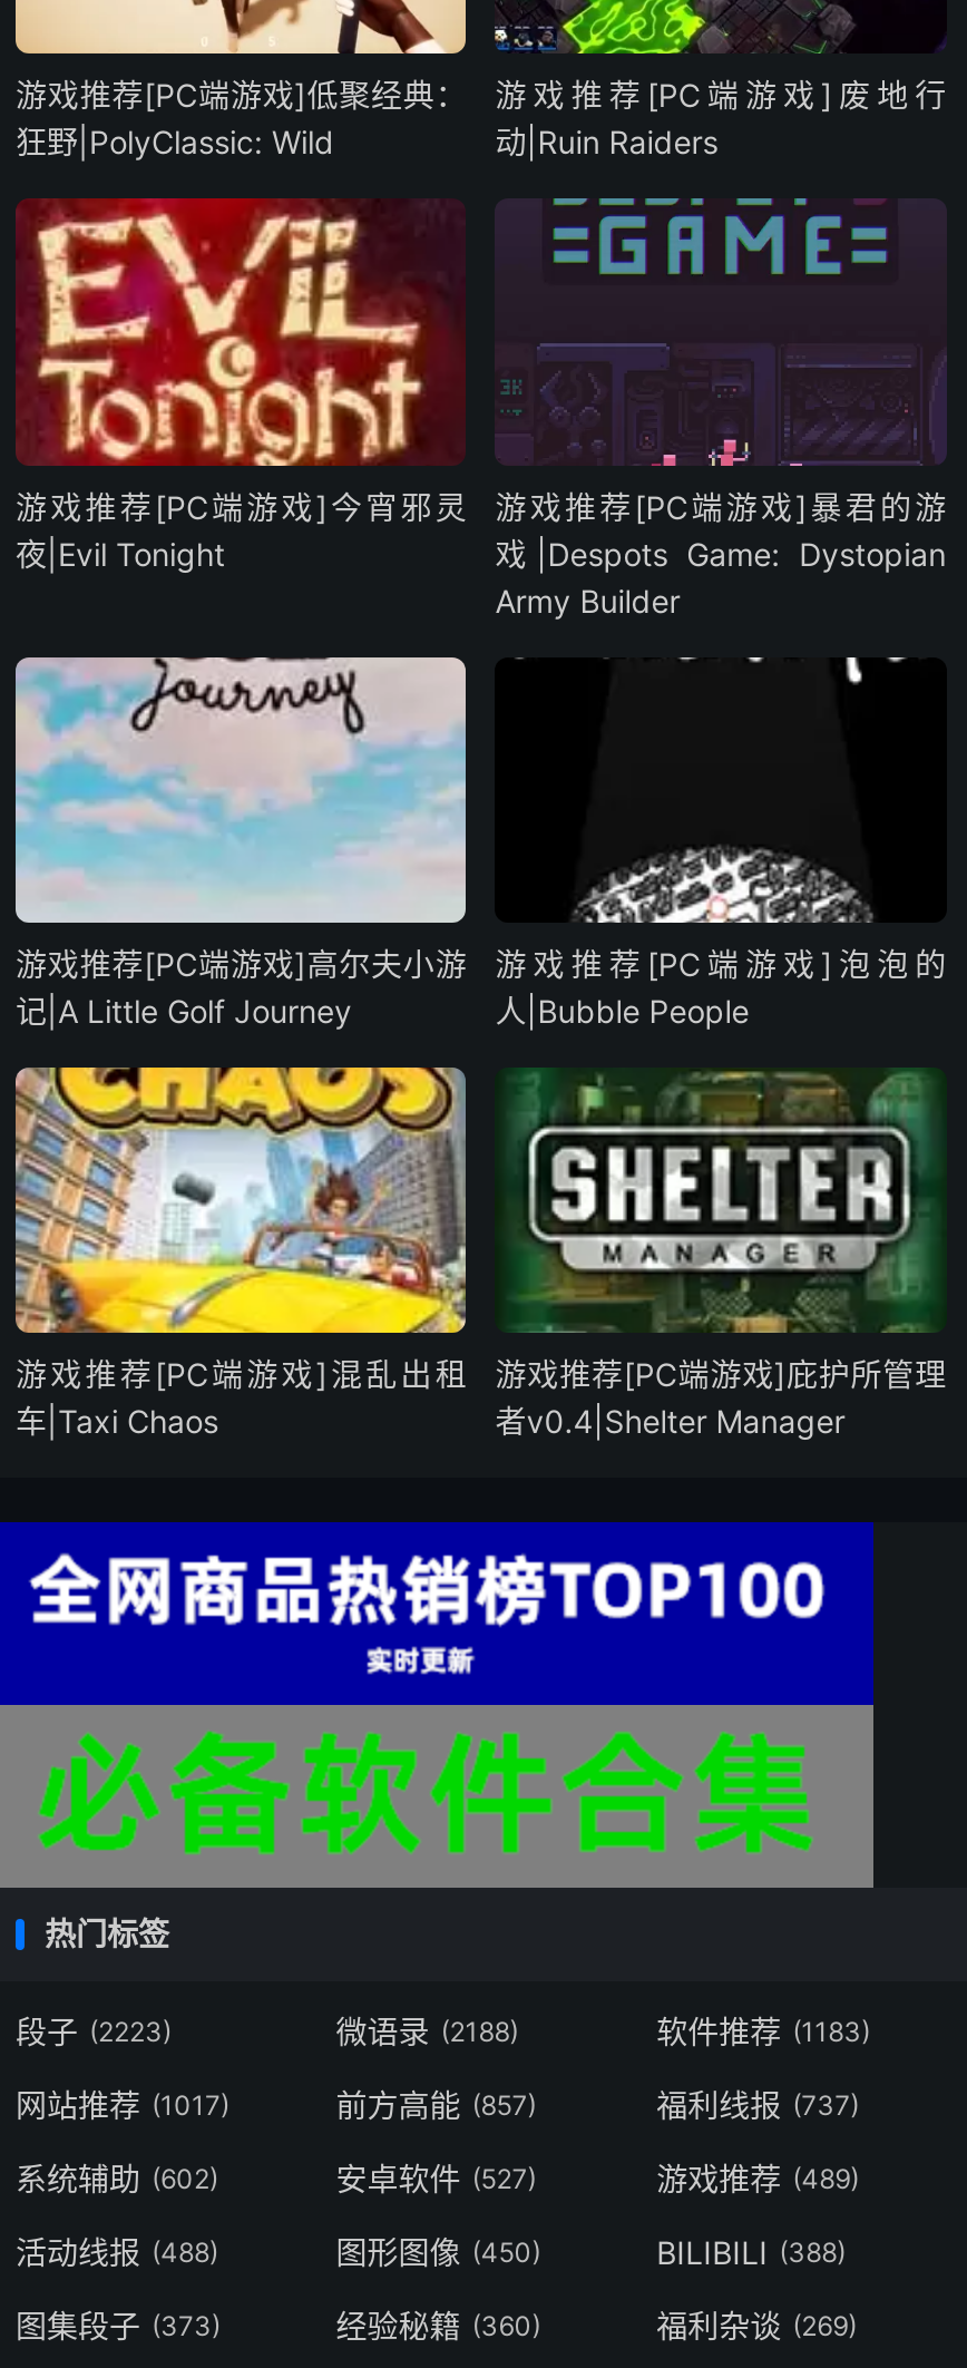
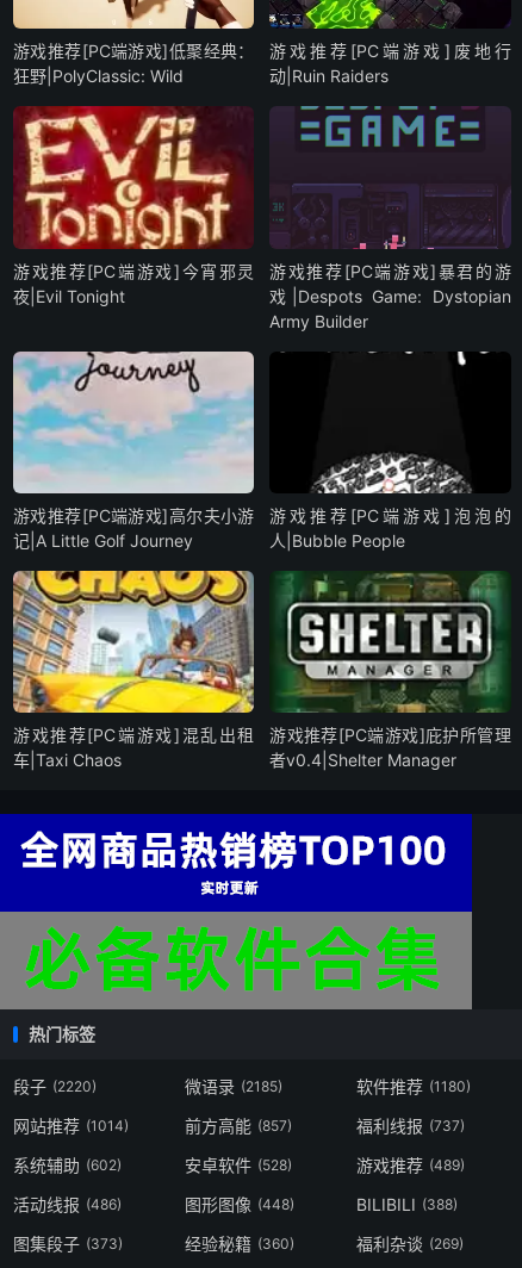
- 段子 (2223)
+ 段子 (2220)

- 微语录 (2188)
+ 微语录 (2185)

- 软件推荐 (1183)
+ 软件推荐 (1180)

- 网站推荐 (1017)
+ 网站推荐 (1014)

- 安卓软件 (527)
+ 安卓软件 (528)

- 活动线报 (488)
+ 活动线报 (486)

- 图形图像 (450)
+ 图形图像 (448)
